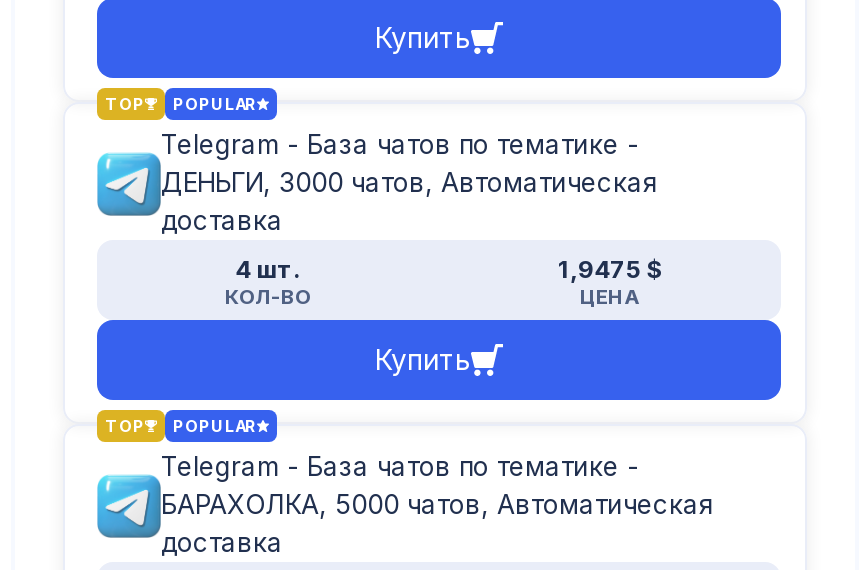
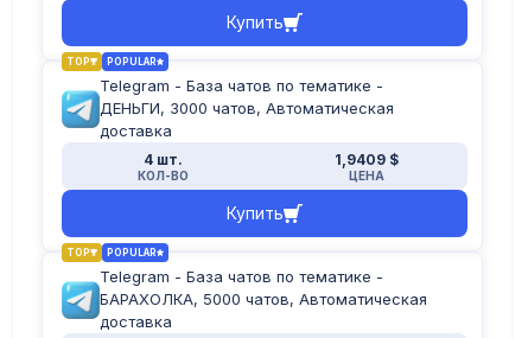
- 1,9475 $
+ 1,9409 $
